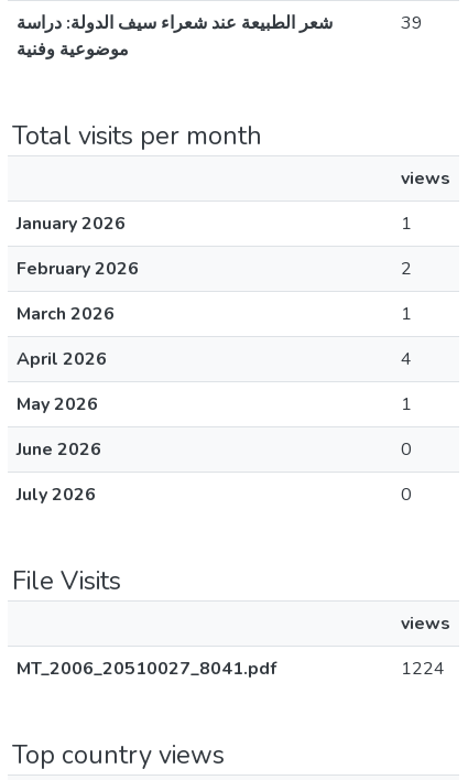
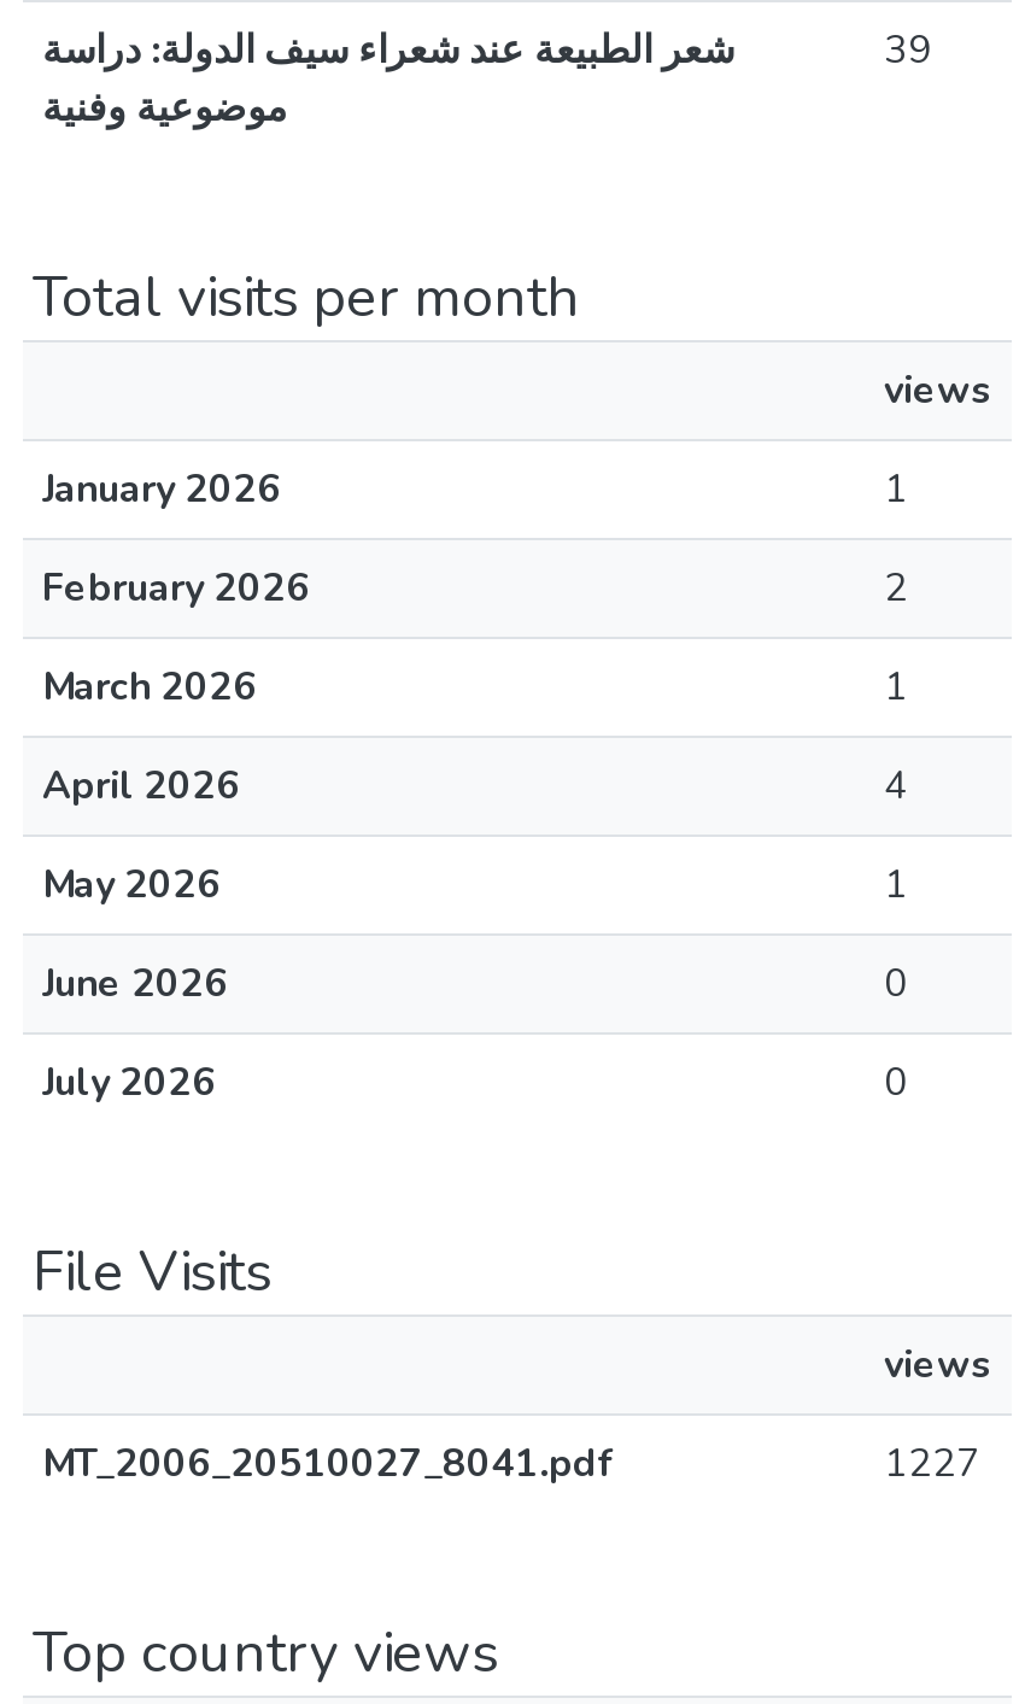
- 1224
+ 1227
